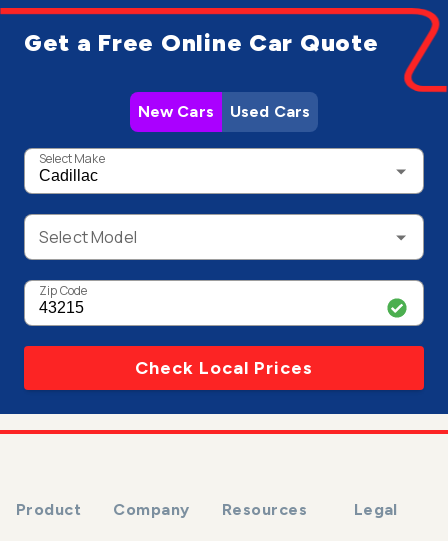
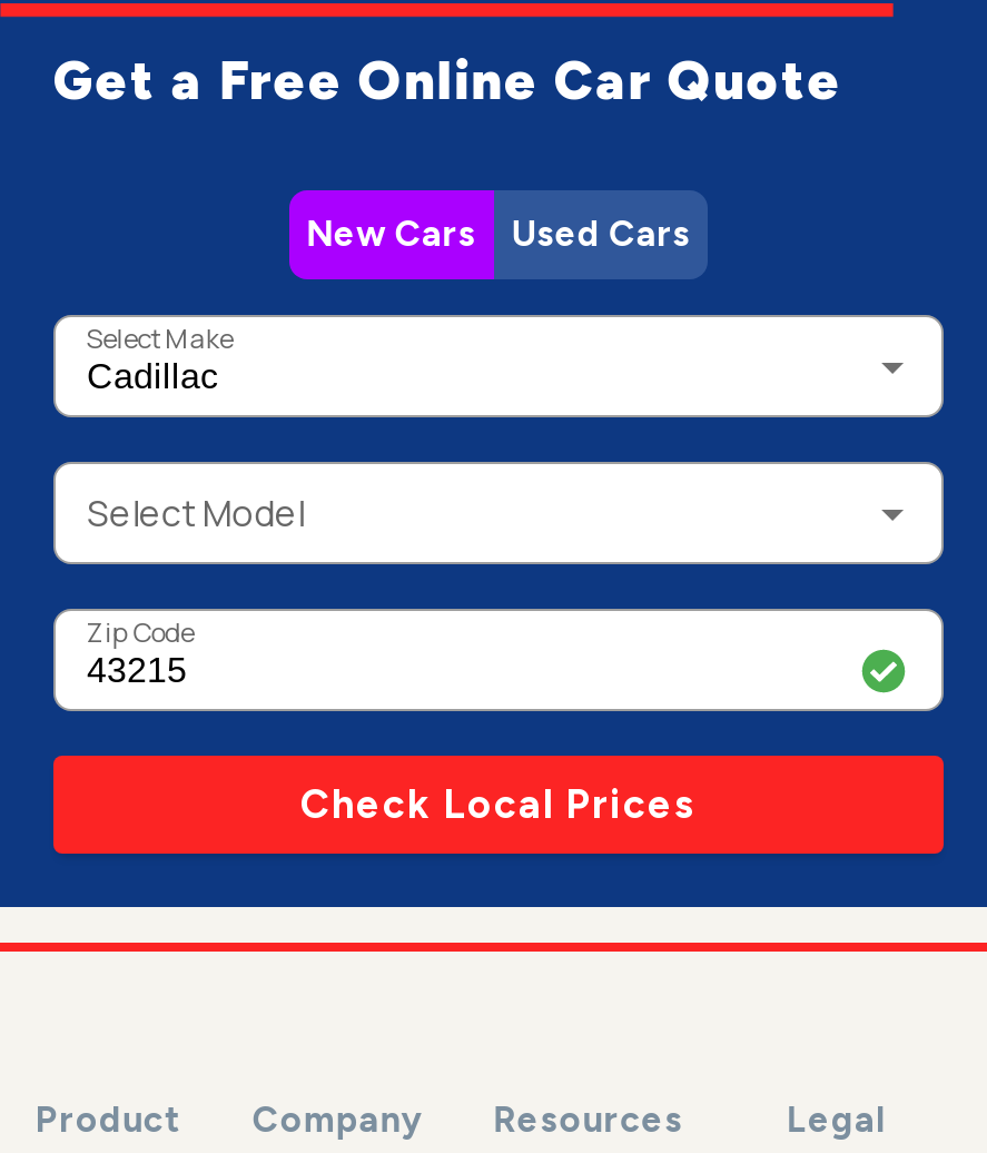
- [image]
